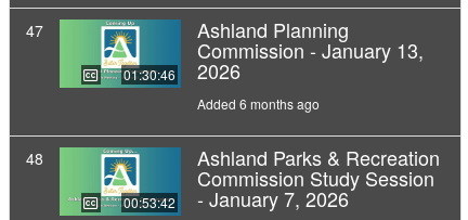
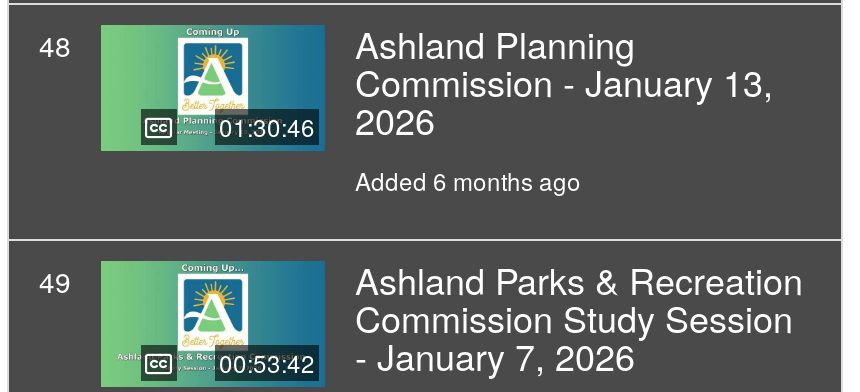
- 47
+ 48

- 48
+ 49
